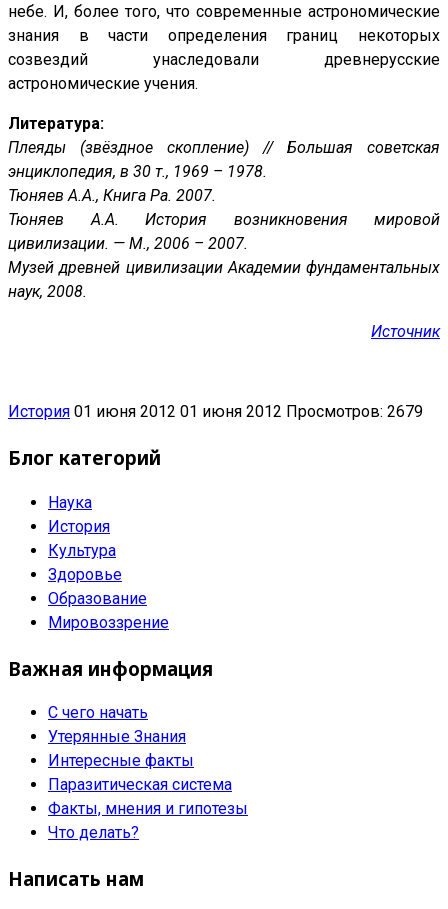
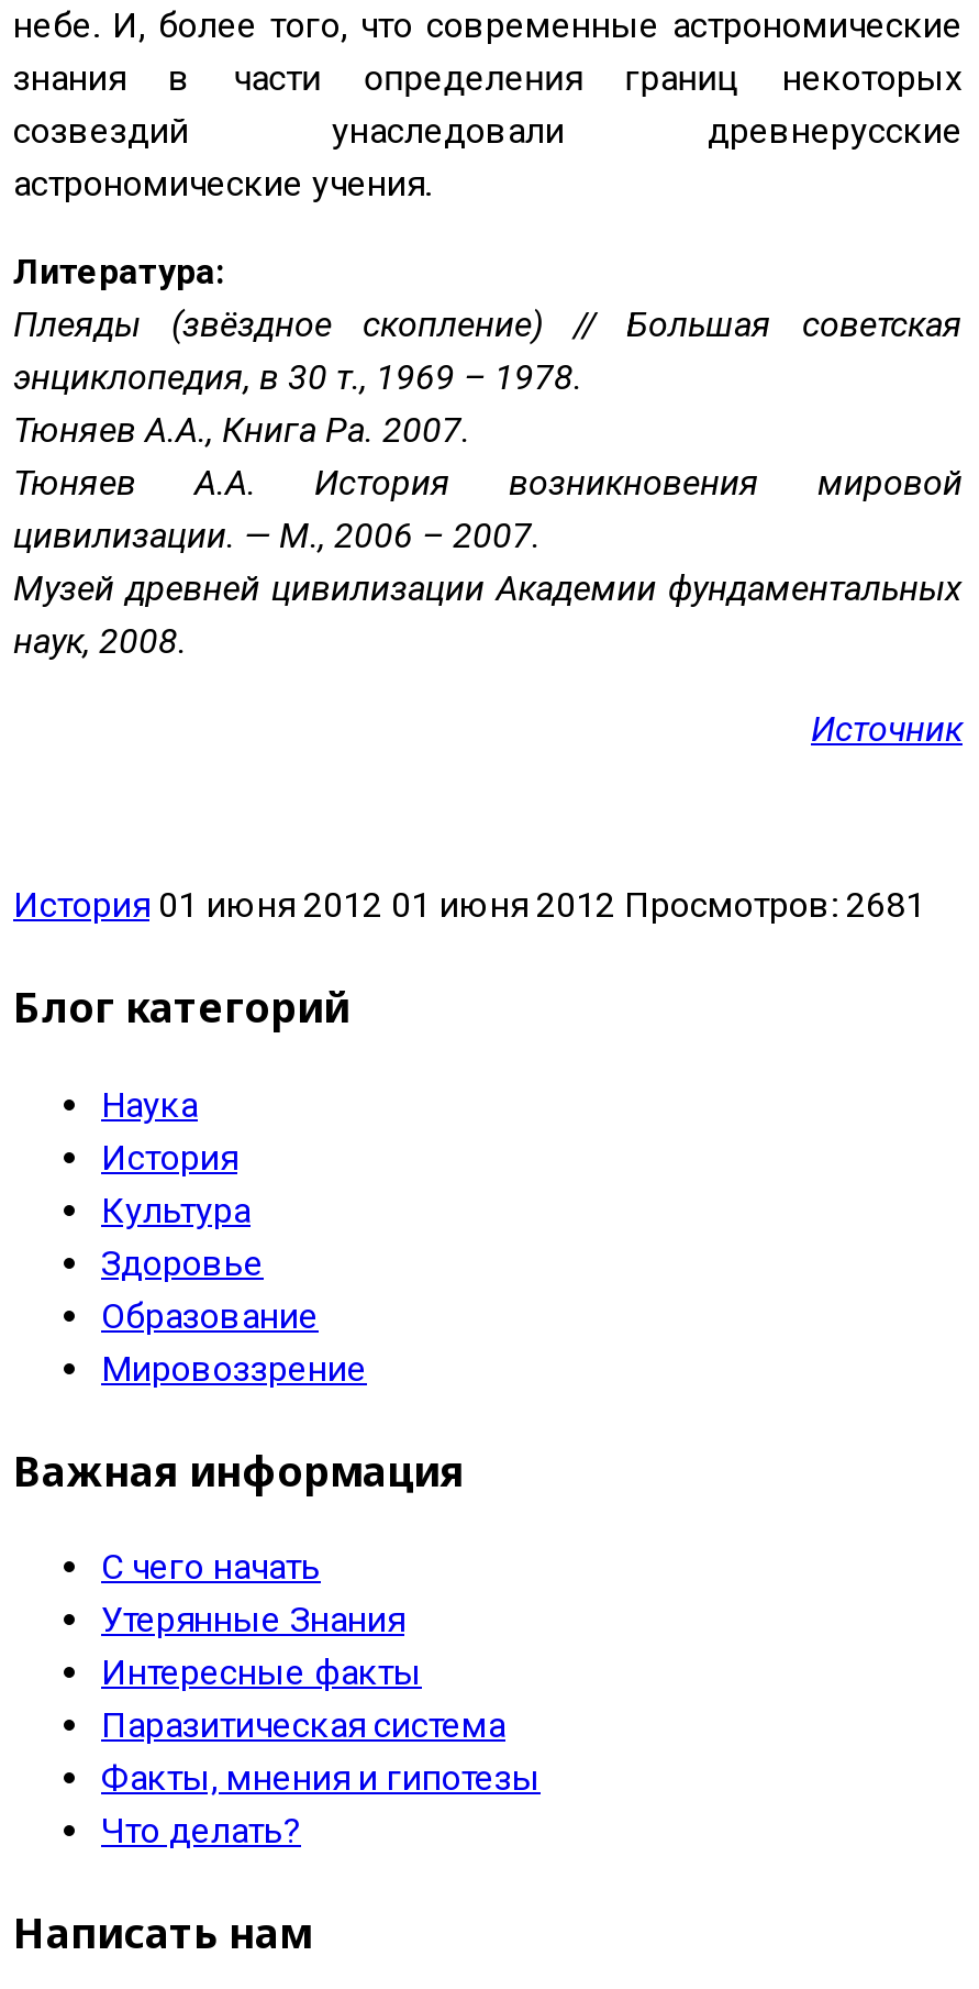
- История 01 июня 2012 01 июня 2012 Просмотров: 2679
+ История 01 июня 2012 01 июня 2012 Просмотров: 2681
